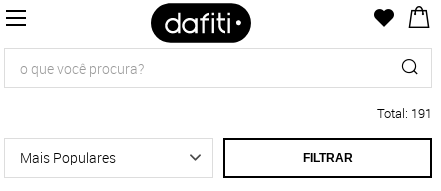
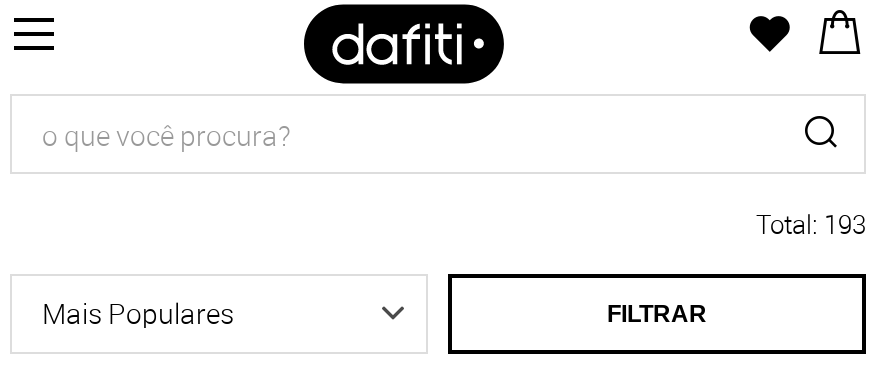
- Total: 191
+ Total: 193
